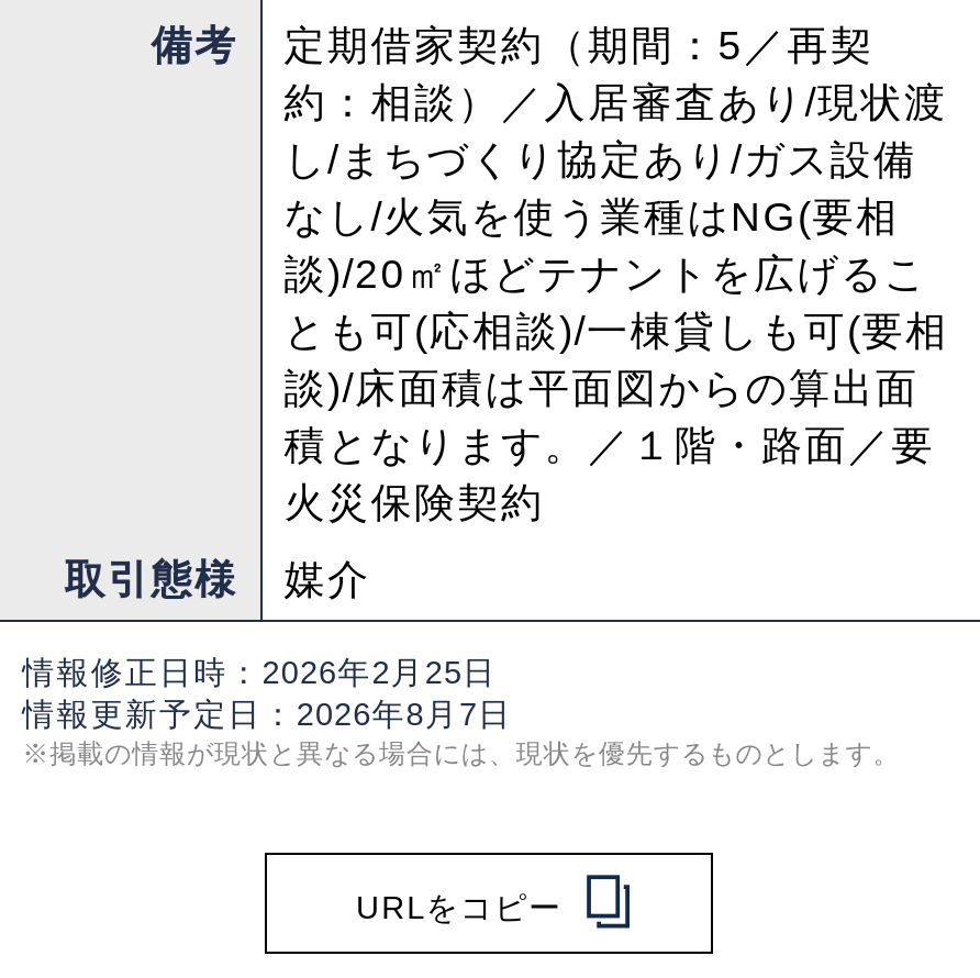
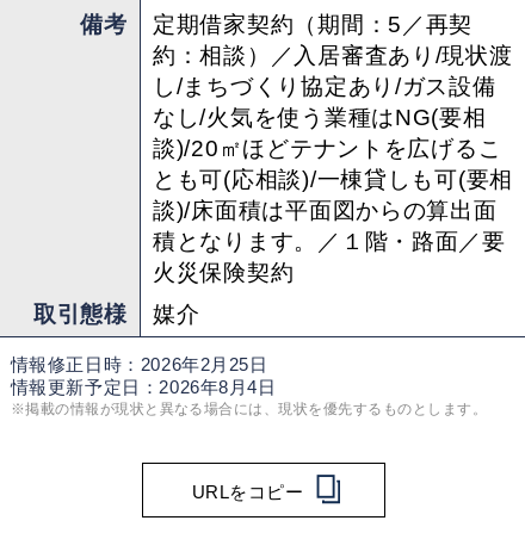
- 情報更新予定日：2026年8月7日
+ 情報更新予定日：2026年8月4日
